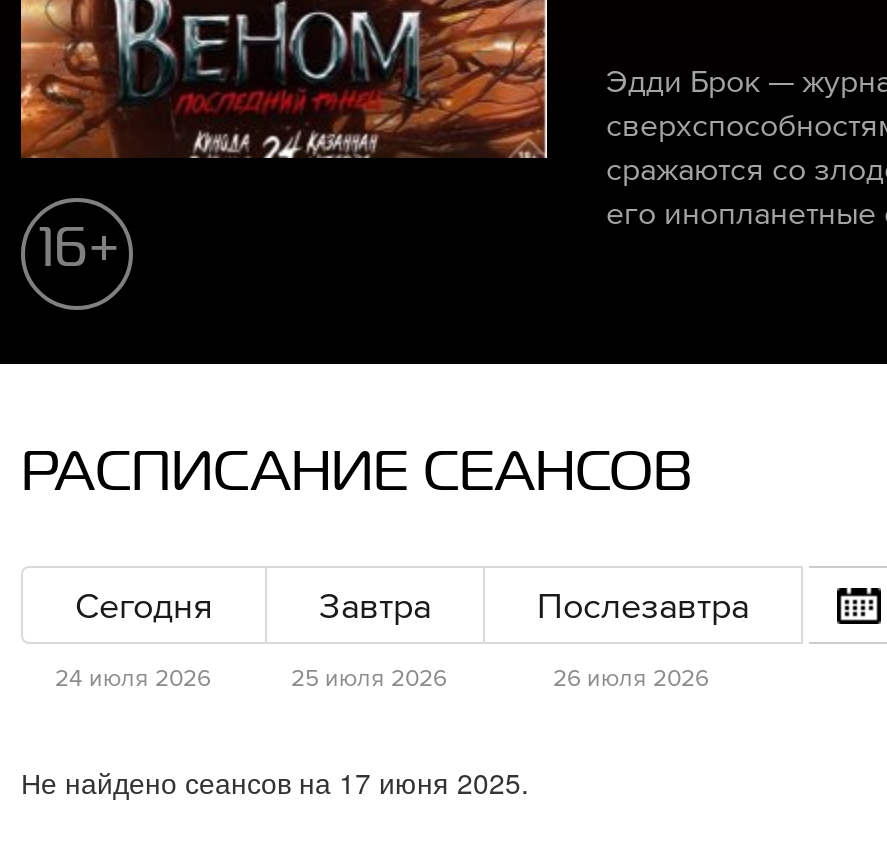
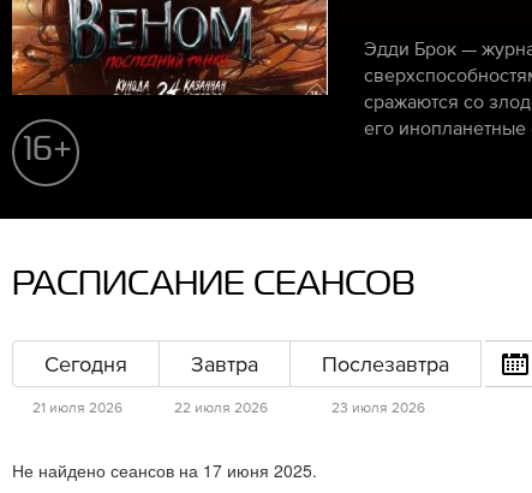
- 24 июля 2026
+ 21 июля 2026

- 25 июля 2026
+ 22 июля 2026

- 26 июля 2026
+ 23 июля 2026
